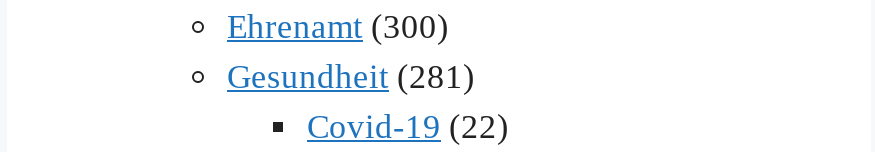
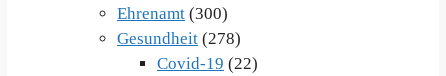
- Gesundheit (281)
+ Gesundheit (278)
